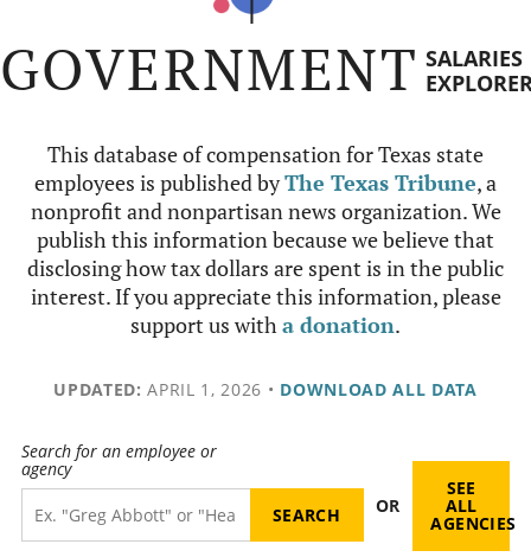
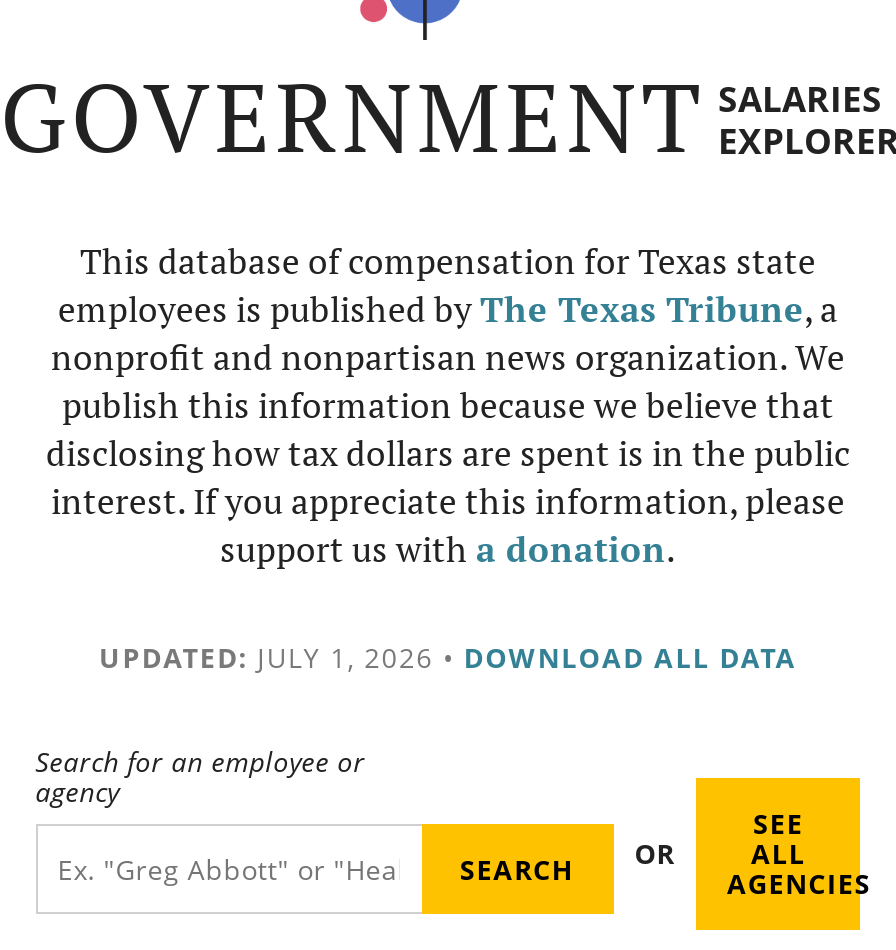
- UPDATED: APRIL 1, 2026 • DOWNLOAD ALL DATA
+ UPDATED: JULY 1, 2026 • DOWNLOAD ALL DATA
